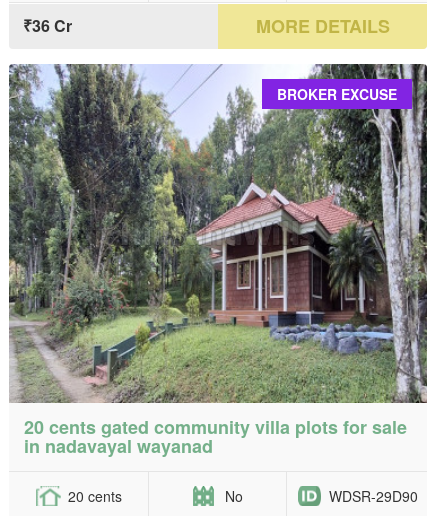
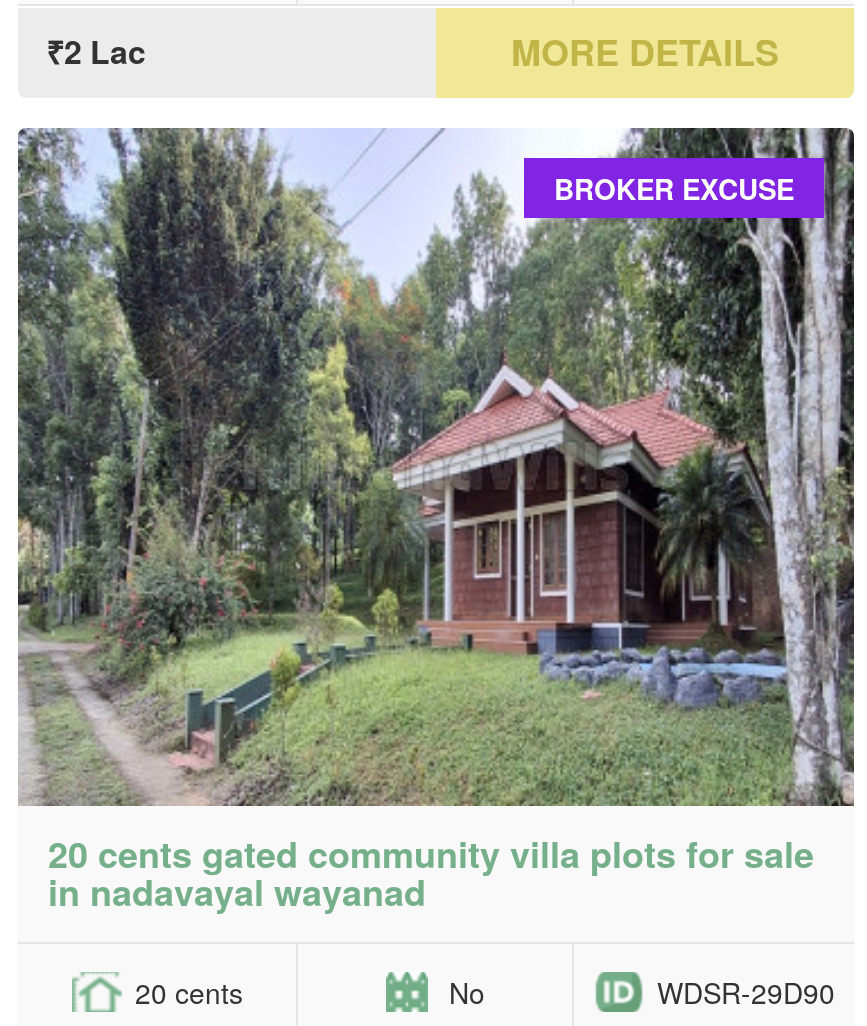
- ₹36 Cr
+ ₹2 Lac
